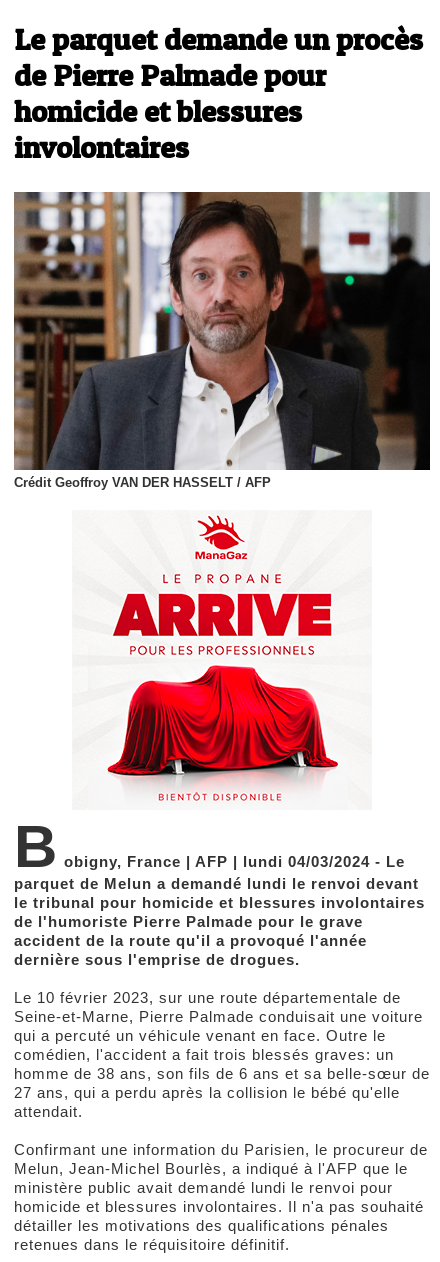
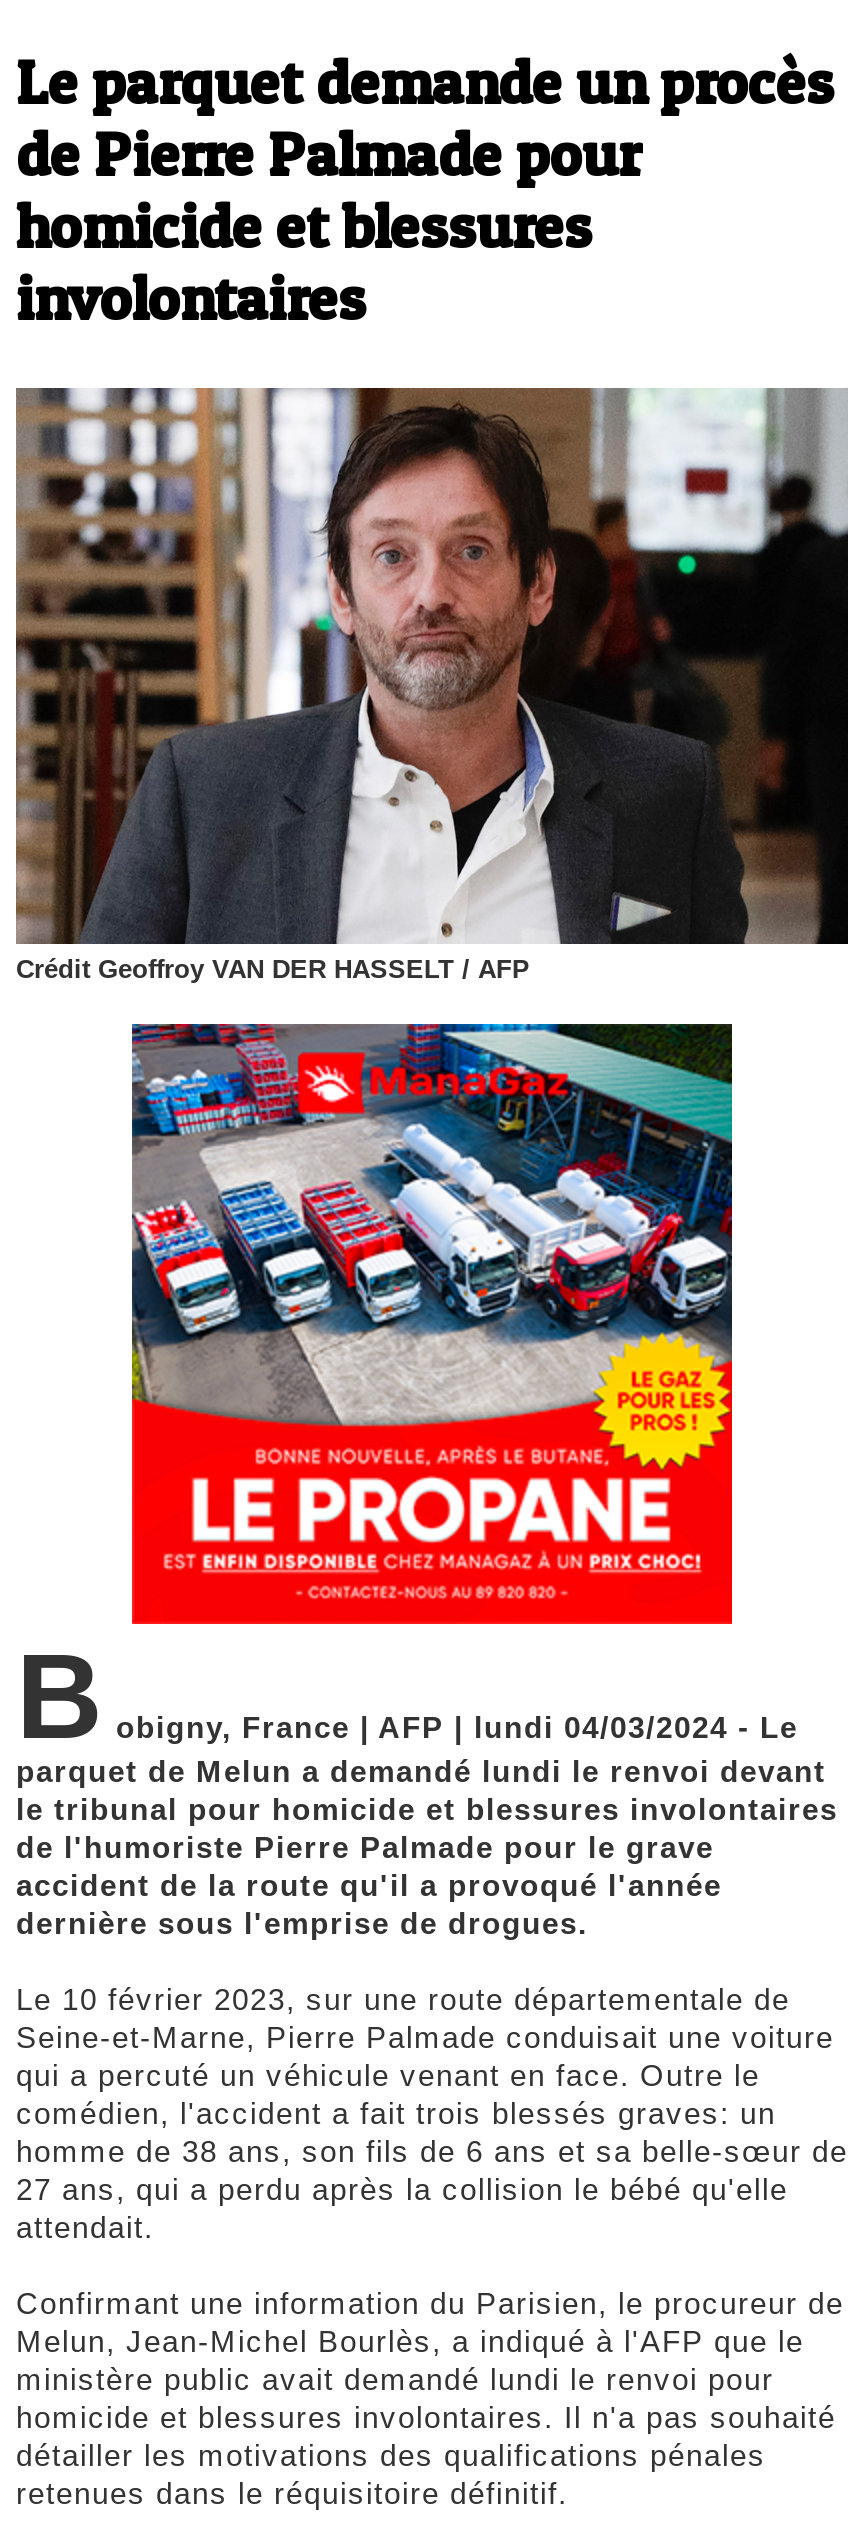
- [image]
+ [image]
